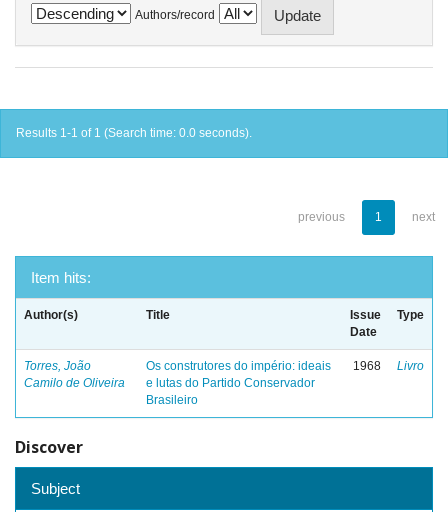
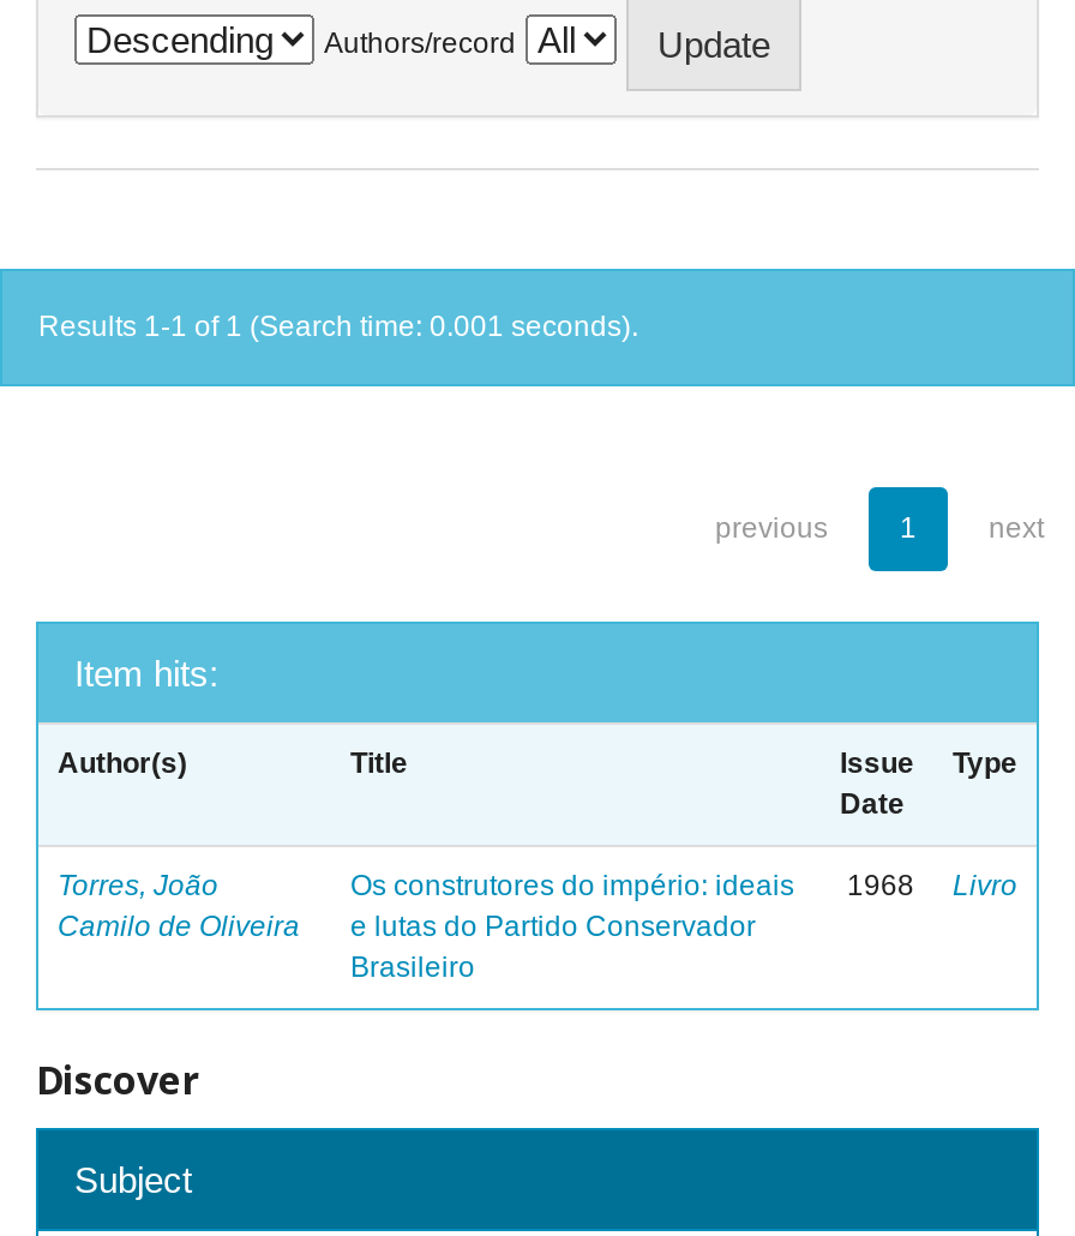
- Results 1-1 of 1 (Search time: 0.0 seconds).
+ Results 1-1 of 1 (Search time: 0.001 seconds).
